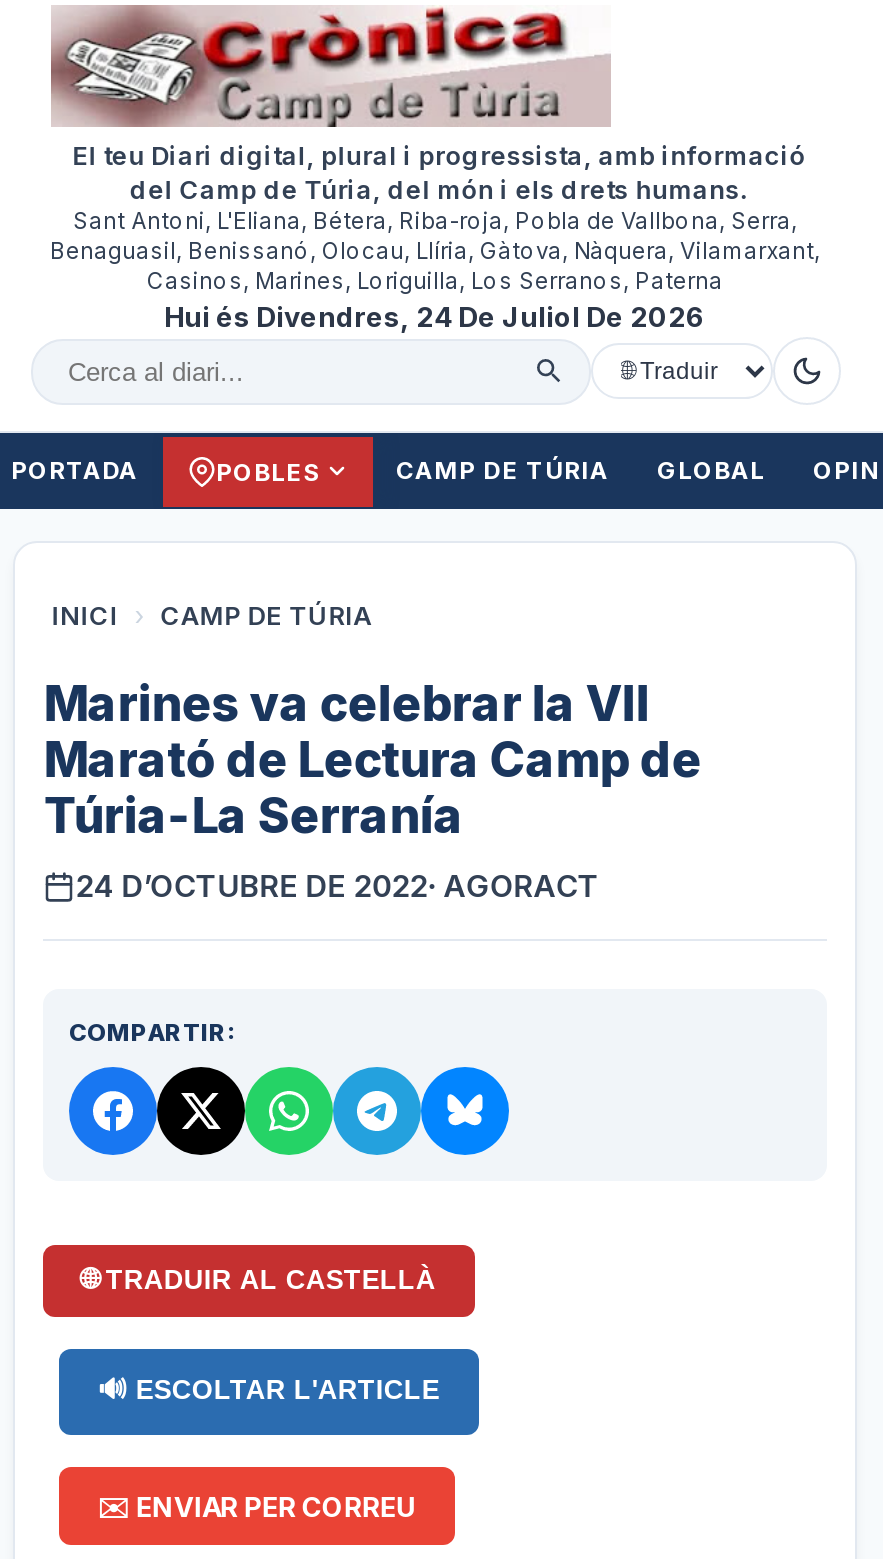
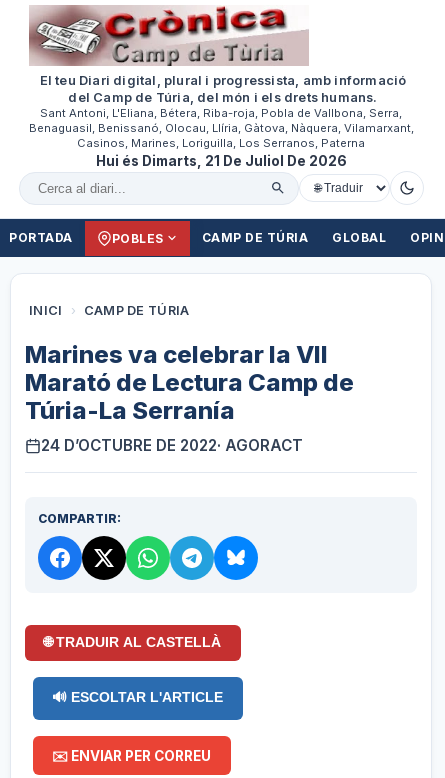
- Hui és Divendres, 24 De Juliol De 2026
+ Hui és Dimarts, 21 De Juliol De 2026
